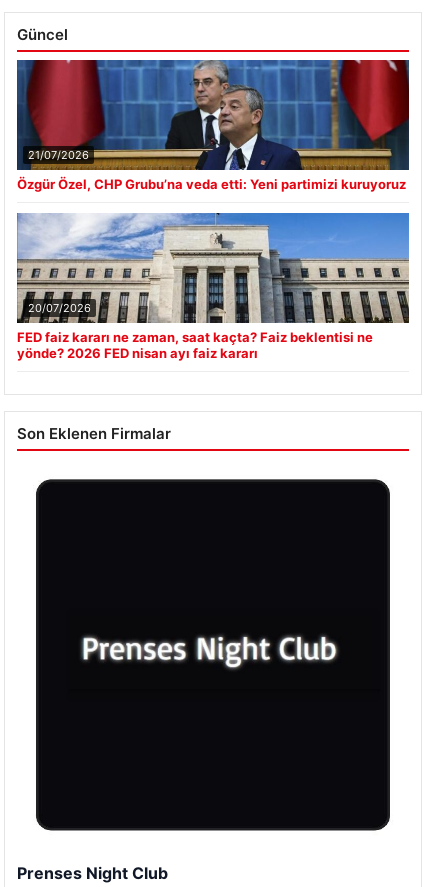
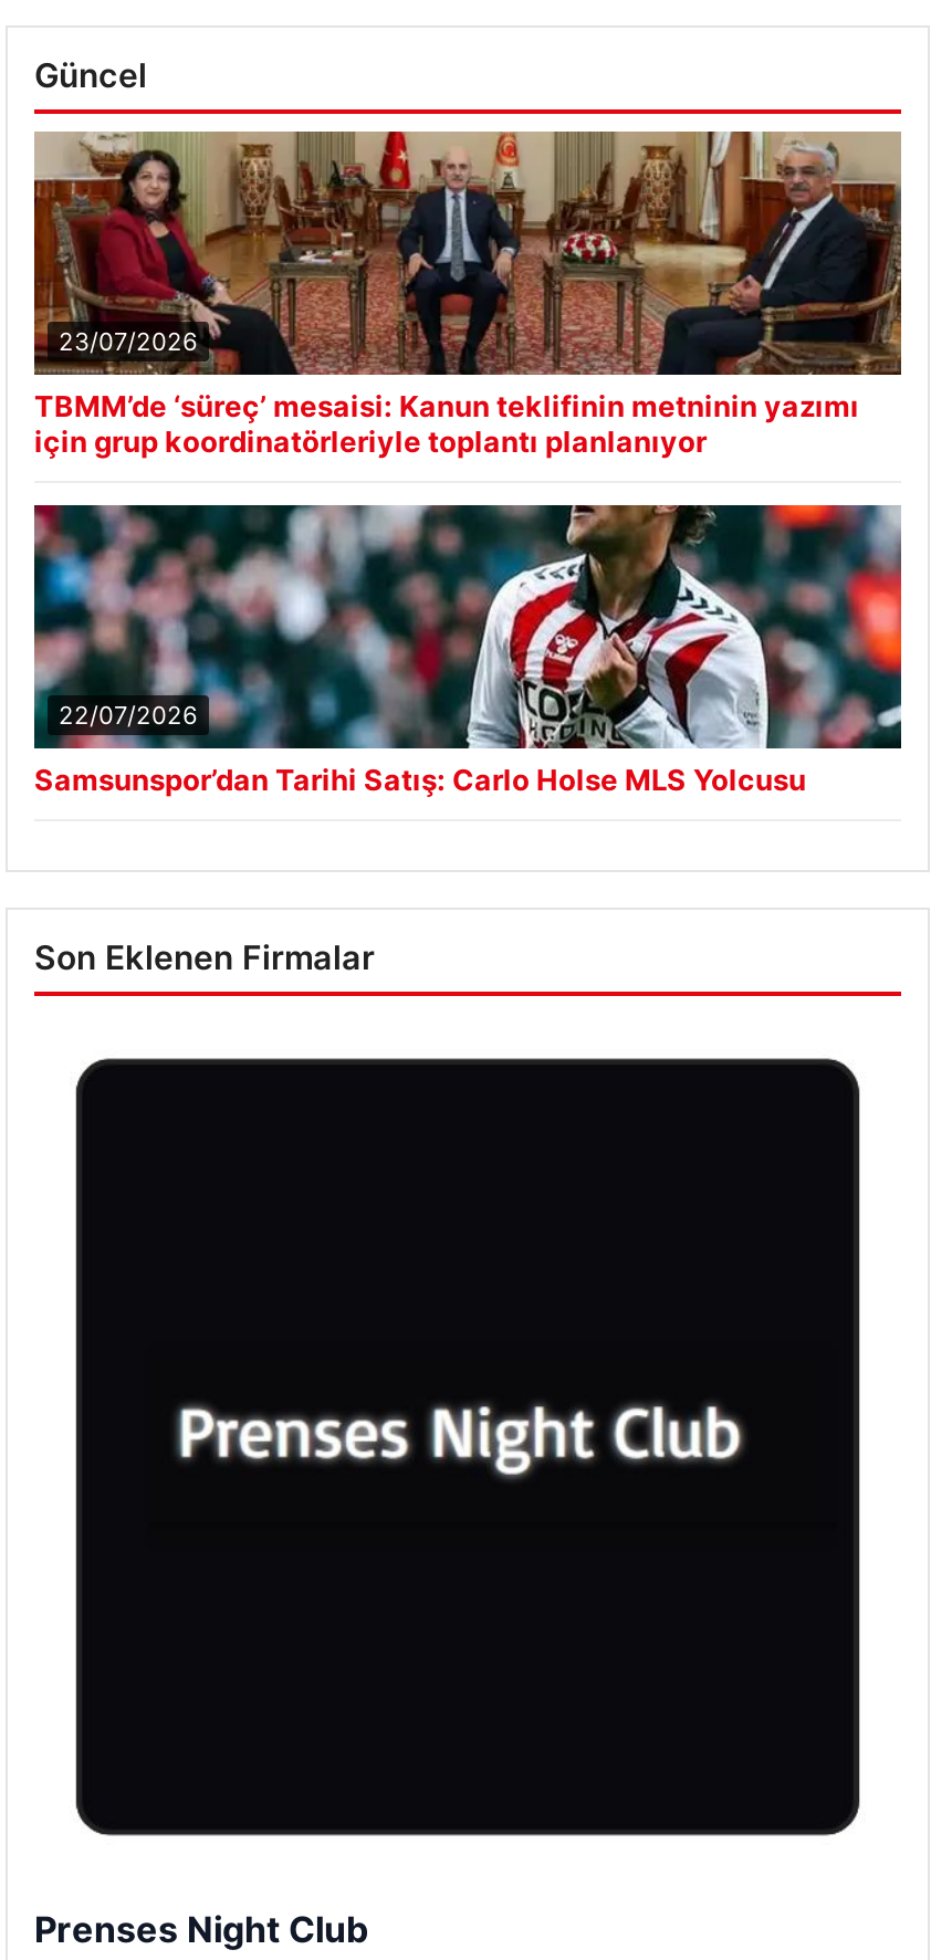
- [image]
- 21/07/2026
+ [image]
+ 23/07/2026

- Özgür Özel, CHP Grubu’na veda etti: Yeni partimizi kuruyoruz
+ TBMM’de ‘süreç’ mesaisi: Kanun teklifinin metninin yazımı
+ için grup koordinatörleriyle toplantı planlanıyor

- [image]
- 20/07/2026
+ [image]
+ 22/07/2026

- FED faiz kararı ne zaman, saat kaçta? Faiz beklentisi ne
- yönde? 2026 FED nisan ayı faiz kararı
+ Samsunspor’dan Tarihi Satış: Carlo Holse MLS Yolcusu
